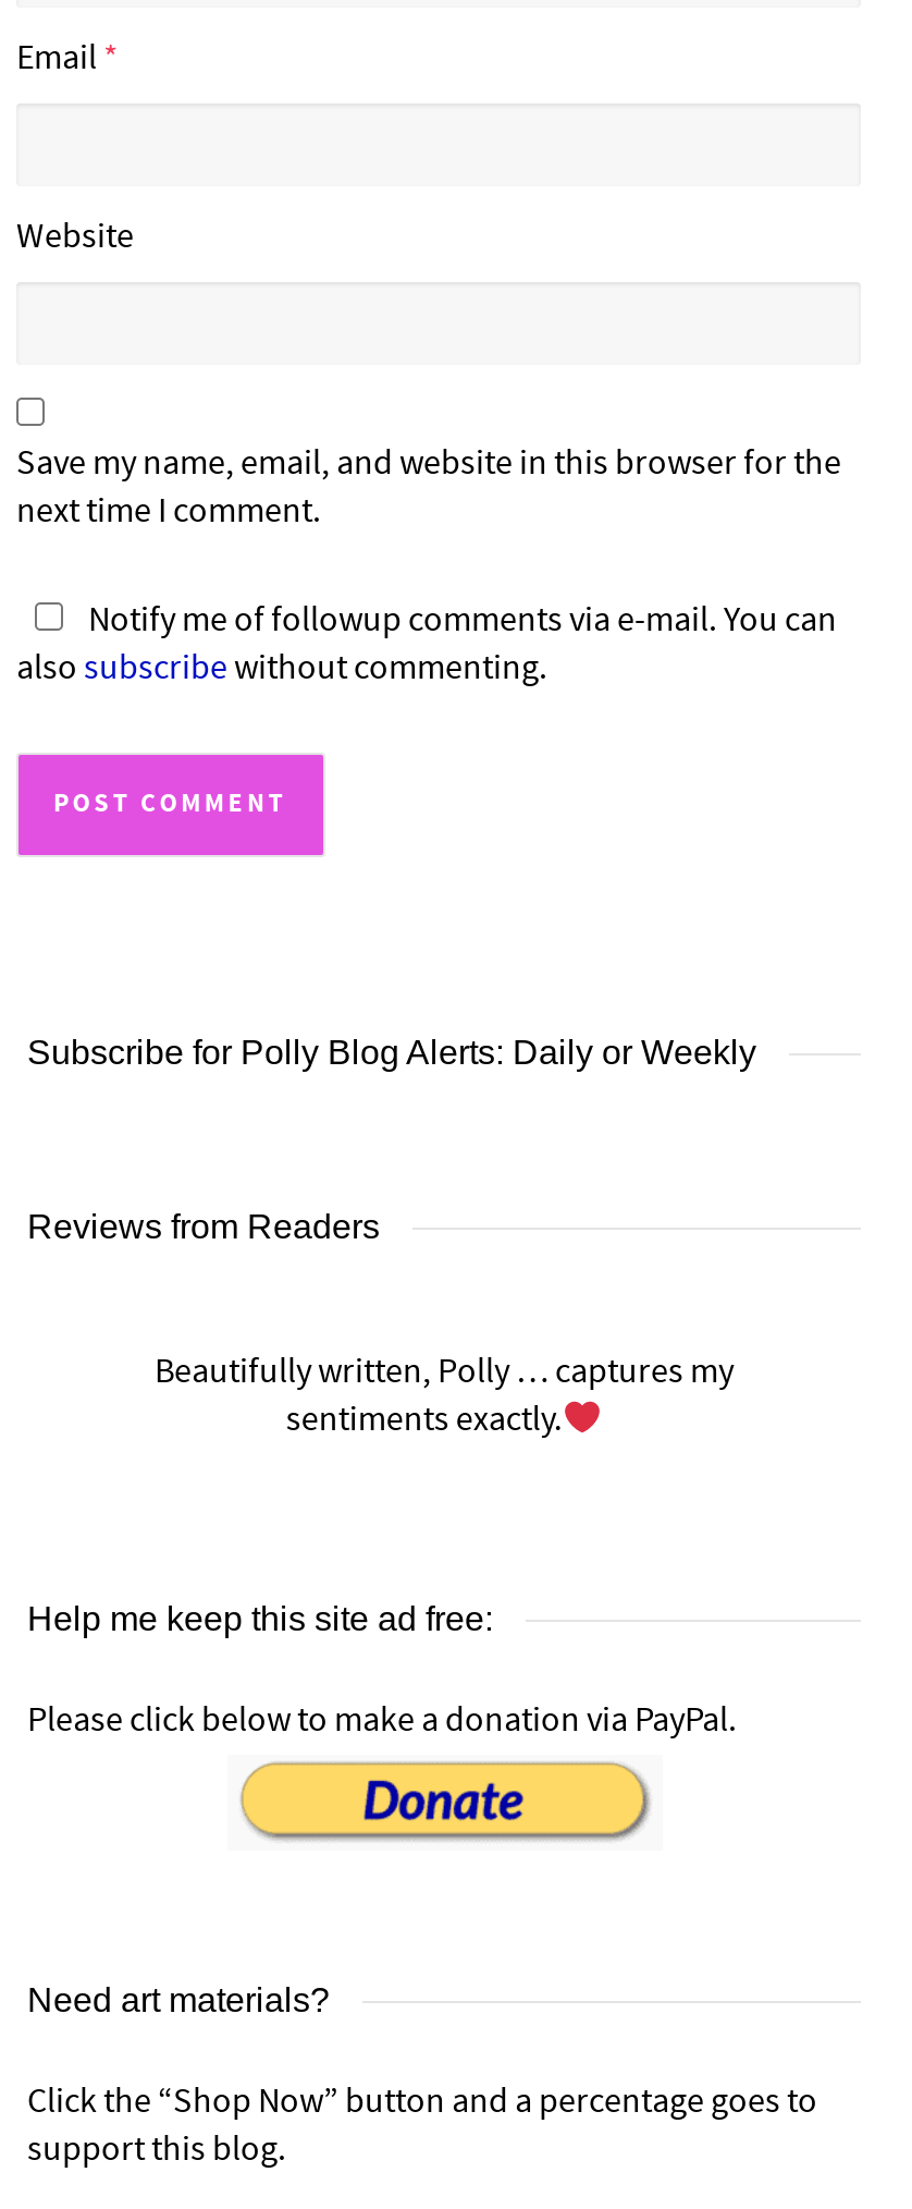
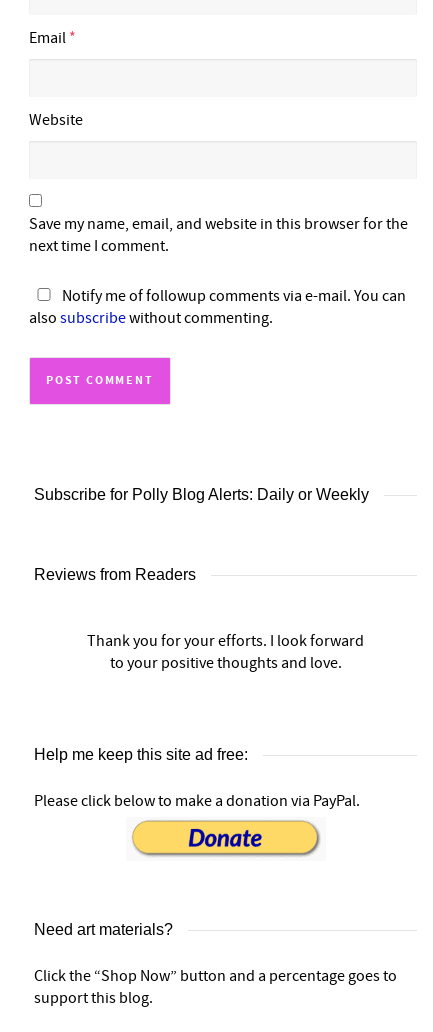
- Beautifully written, Polly … captures my
- sentiments exactly.
+ Thank you for your efforts. I look forward
+ to your positive thoughts and love.
